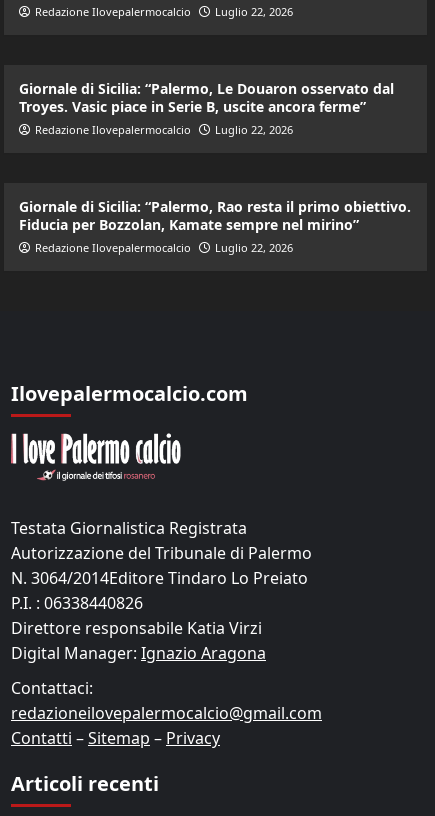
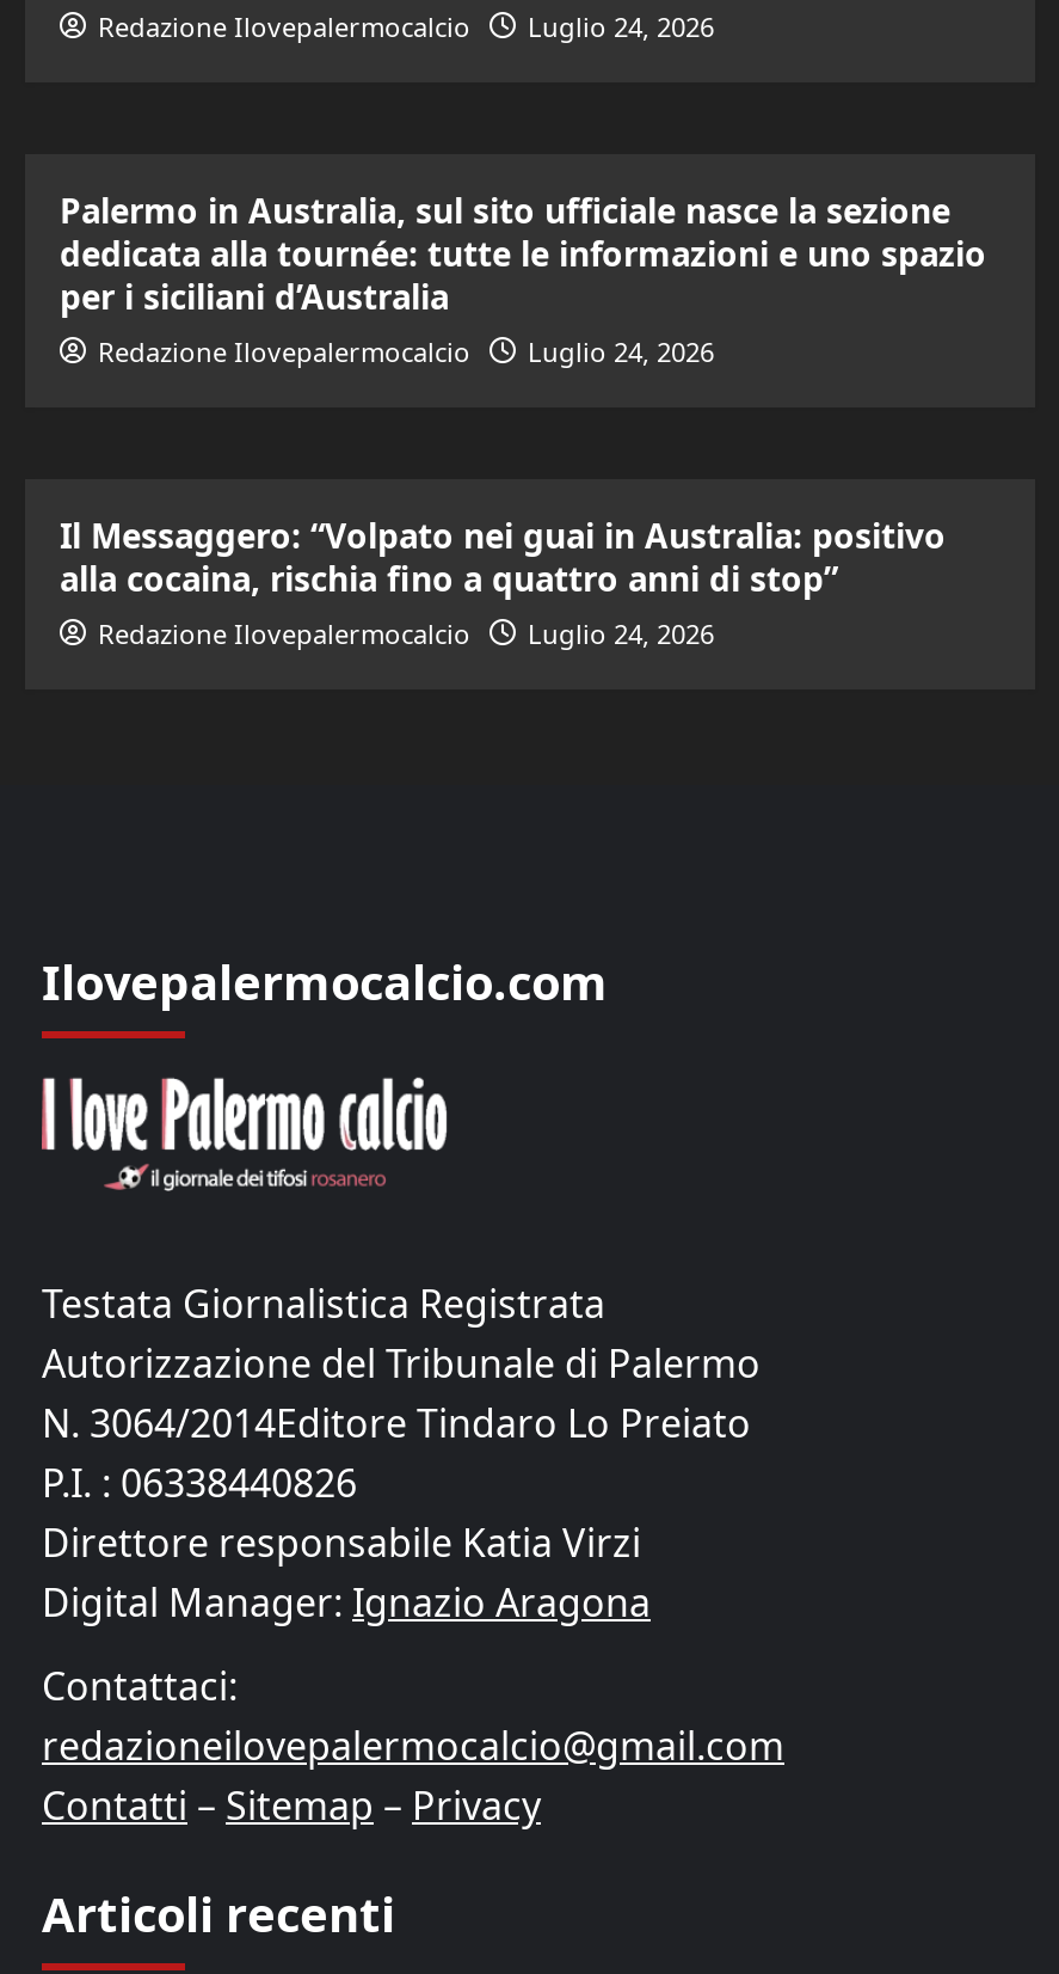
- Redazione Ilovepalermocalcio Luglio 22, 2026
+ Redazione Ilovepalermocalcio Luglio 24, 2026

- Giornale di Sicilia: “Palermo, Le Douaron osservato dal
- Troyes. Vasic piace in Serie B, uscite ancora ferme”
+ Palermo in Australia, sul sito ufficiale nasce la sezione
+ dedicata alla tournée: tutte le informazioni e uno spazio
+ per i siciliani d’Australia

- Redazione Ilovepalermocalcio Luglio 22, 2026
+ Redazione Ilovepalermocalcio Luglio 24, 2026

- Giornale di Sicilia: “Palermo, Rao resta il primo obiettivo.
- Fiducia per Bozzolan, Kamate sempre nel mirino”
+ Il Messaggero: “Volpato nei guai in Australia: positivo
+ alla cocaina, rischia fino a quattro anni di stop”

- Redazione Ilovepalermocalcio Luglio 22, 2026
+ Redazione Ilovepalermocalcio Luglio 24, 2026
